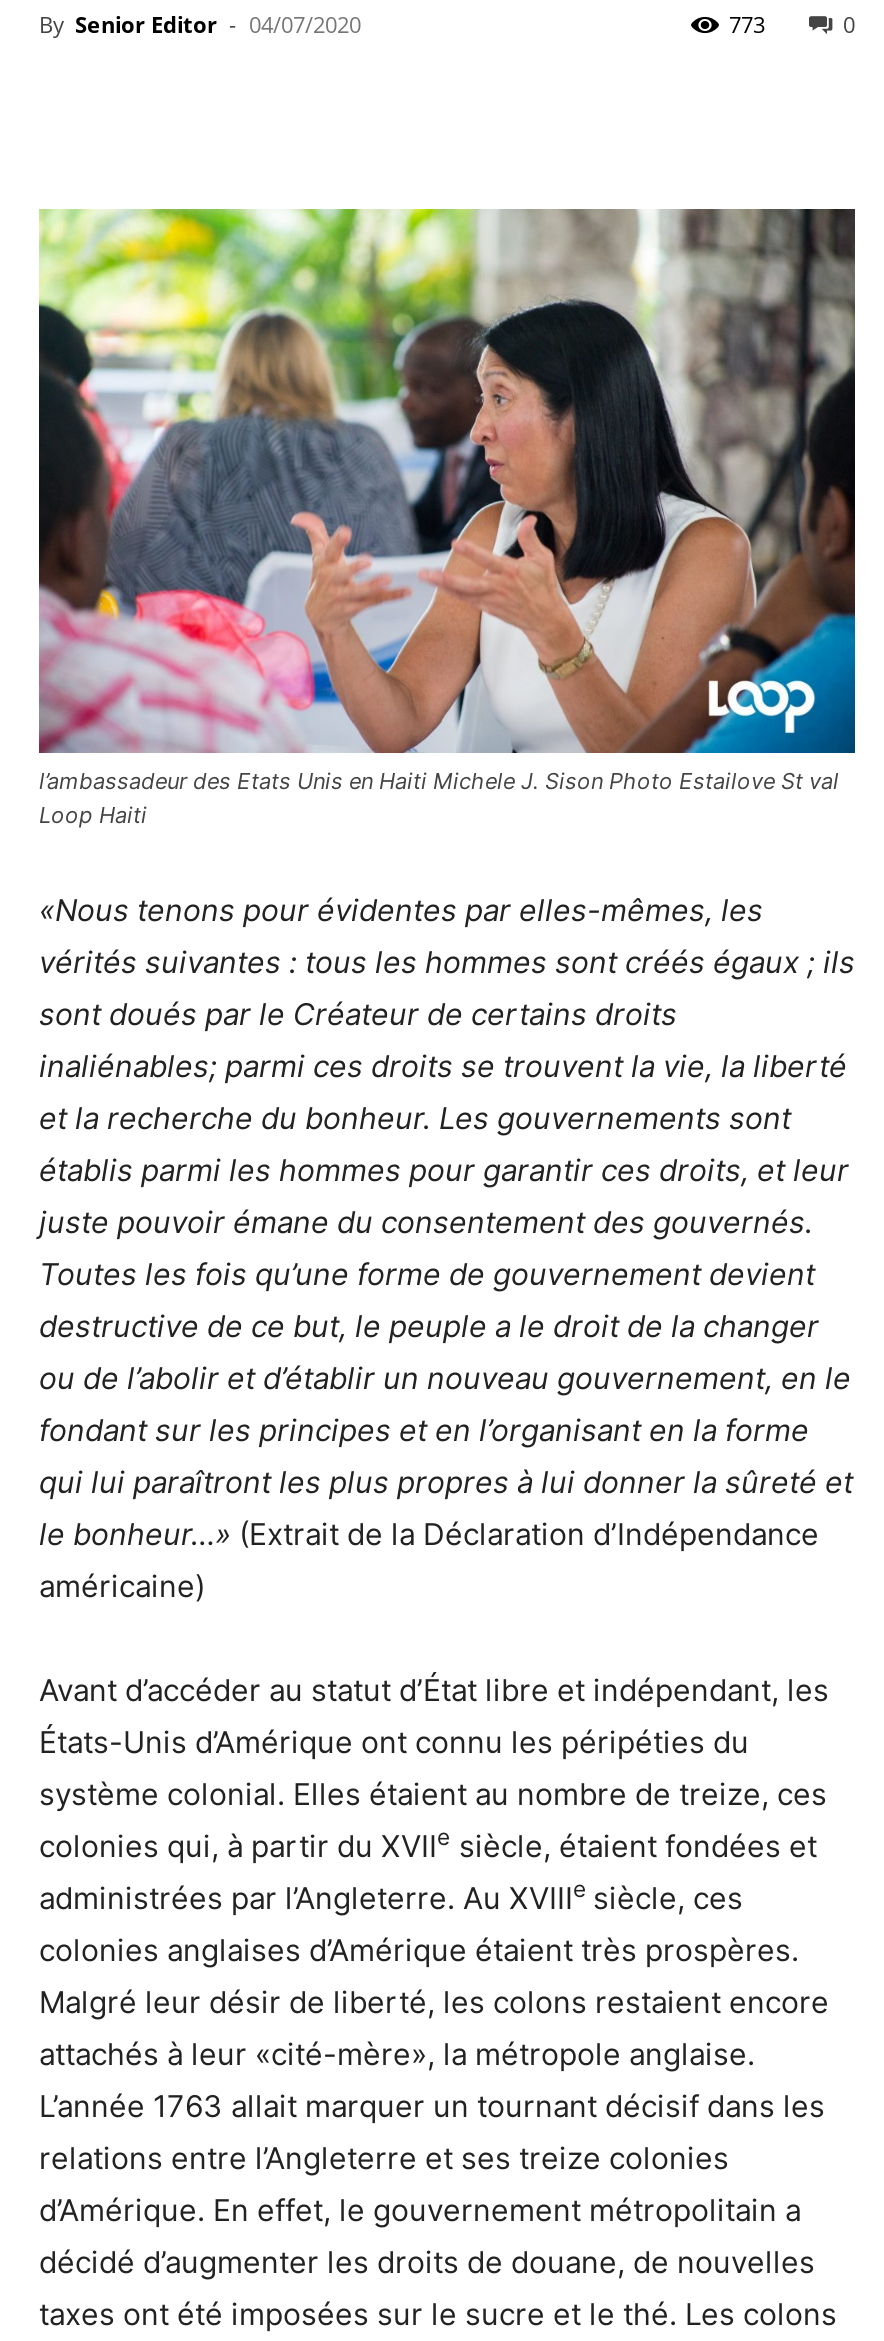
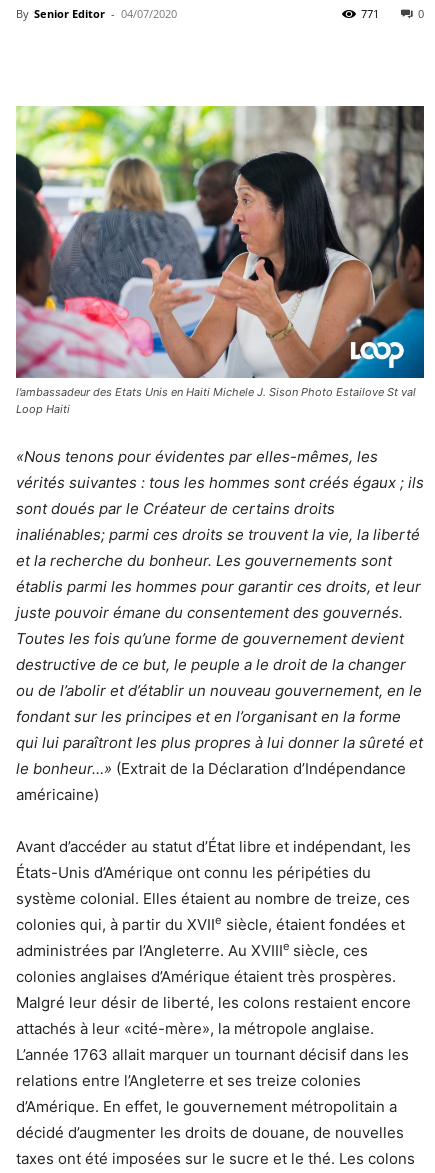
- 773
+ 771
